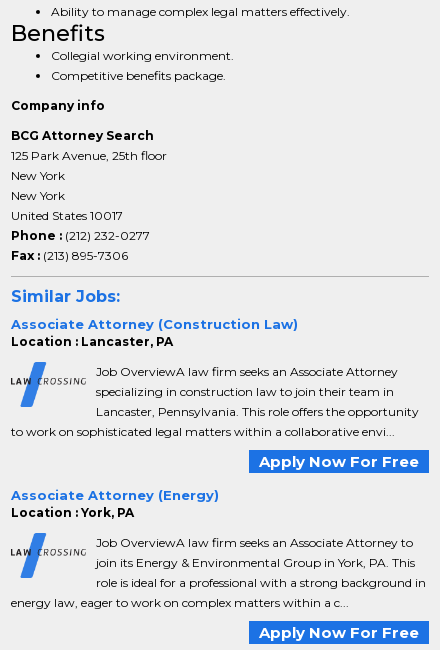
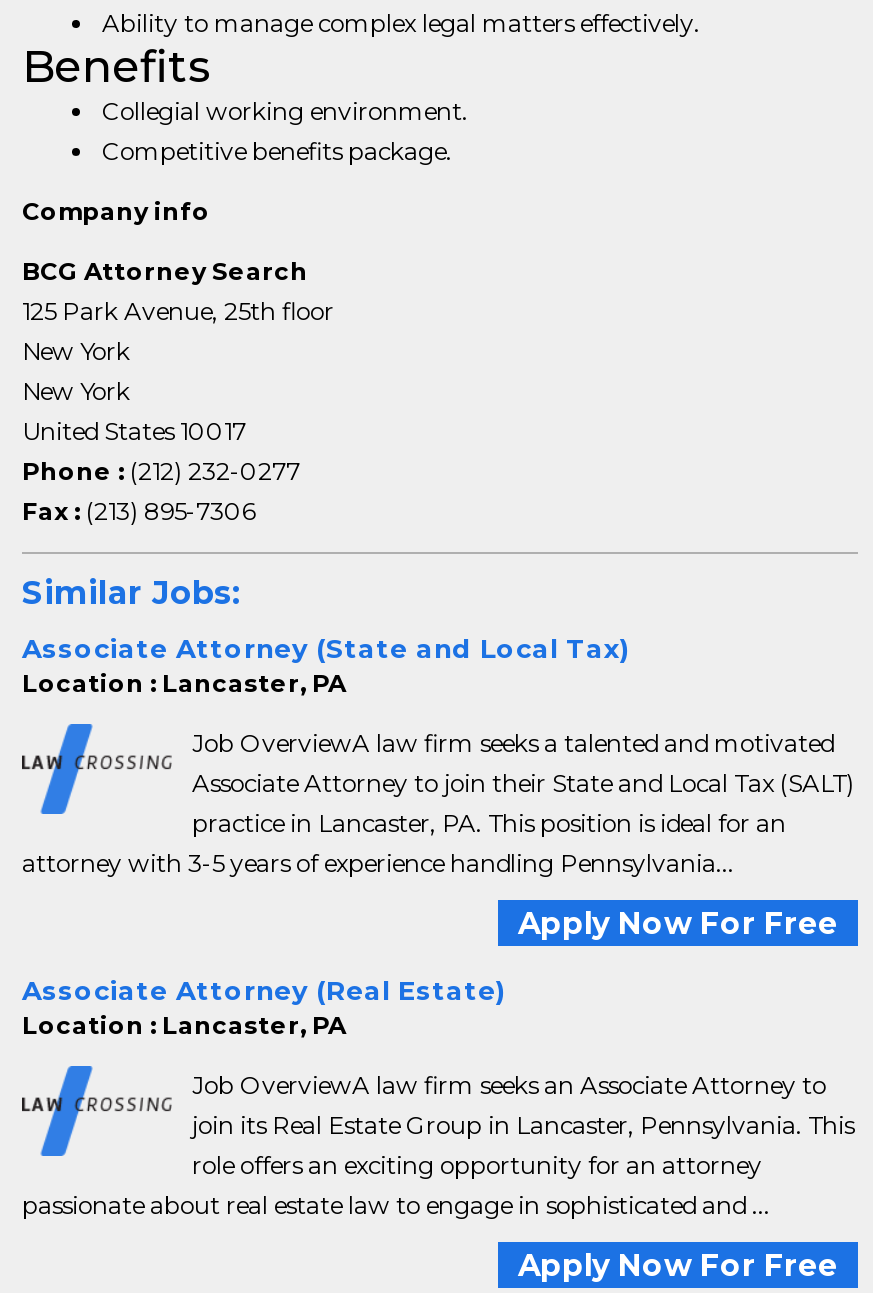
- Associate Attorney (Construction Law)
+ Associate Attorney (State and Local Tax)

- Job OverviewA law firm seeks an Associate Attorney
- specializing in construction law to join their team in
- Lancaster, Pennsylvania. This role offers the opportunity
- to work on sophisticated legal matters within a collaborative envi...
+ Job OverviewA law firm seeks a talented and motivated
+ Associate Attorney to join their State and Local Tax (SALT)
+ practice in Lancaster, PA. This position is ideal for an
+ attorney with 3-5 years of experience handling Pennsylvania...

- Associate Attorney (Energy)
- Location : York, PA
+ Associate Attorney (Real Estate)
+ Location : Lancaster, PA

- join its Energy & Environmental Group in York, PA. This
- role is ideal for a professional with a strong background in
- energy law, eager to work on complex matters within a c...
+ join its Real Estate Group in Lancaster, Pennsylvania. This
+ role offers an exciting opportunity for an attorney
+ passionate about real estate law to engage in sophisticated and ...
